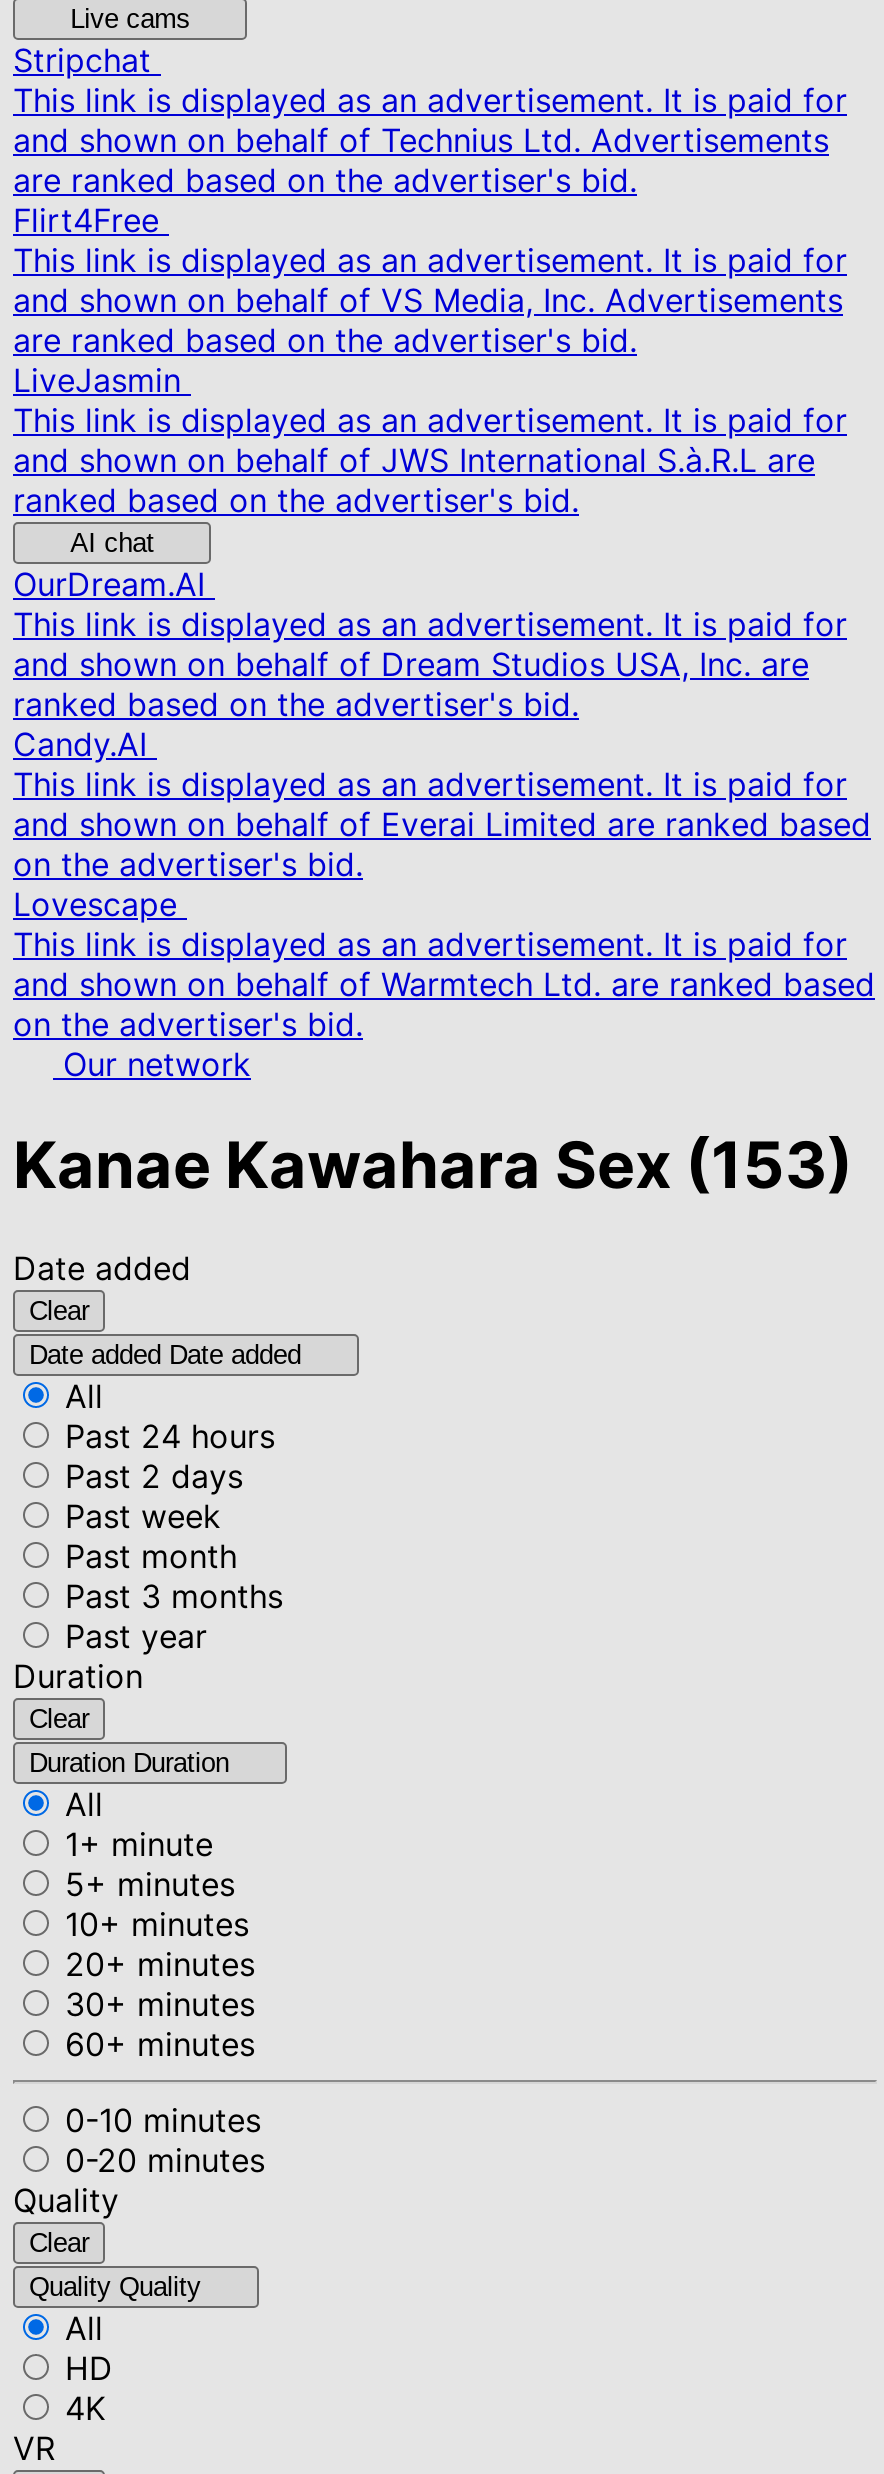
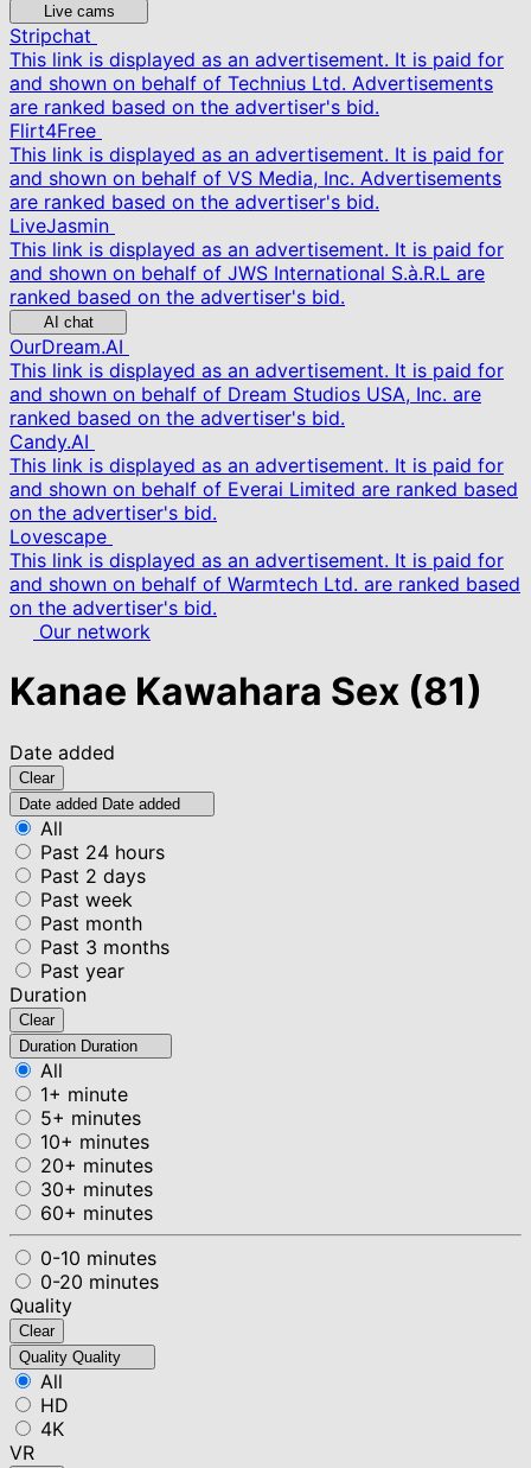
- Kanae Kawahara Sex (153)
+ Kanae Kawahara Sex (81)
